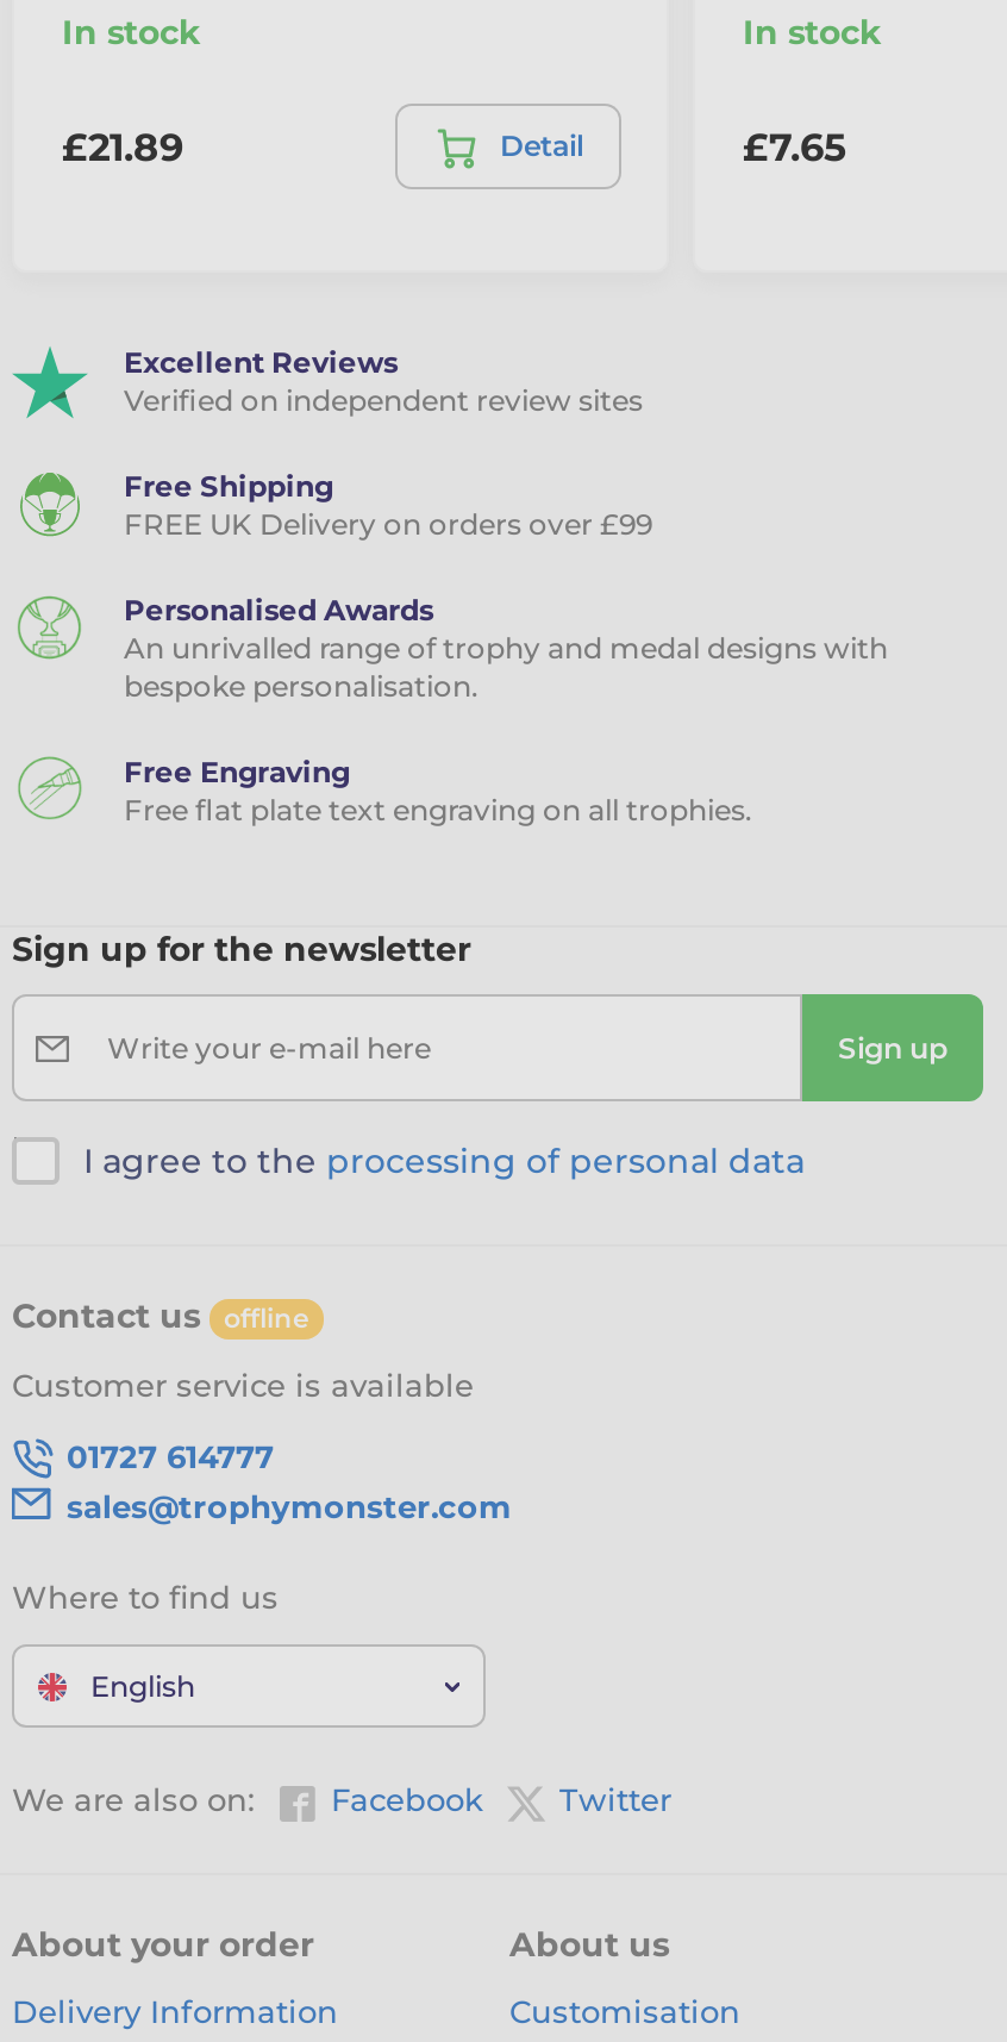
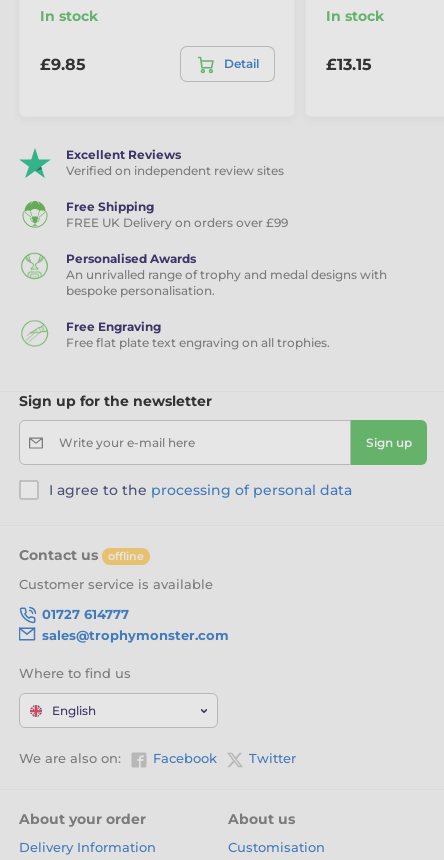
- £21.89
+ £9.85

- £7.65
+ £13.15
